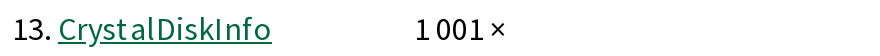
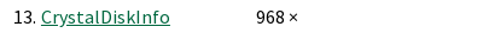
- 1 001 ×
+ 968 ×
